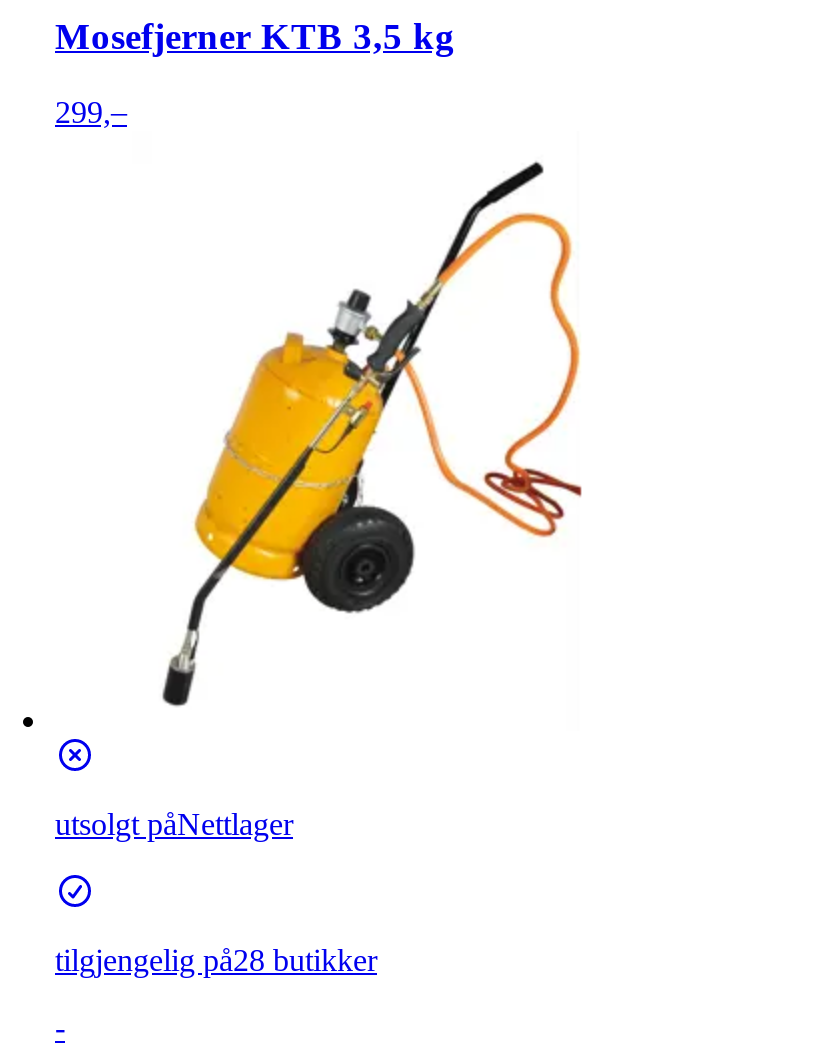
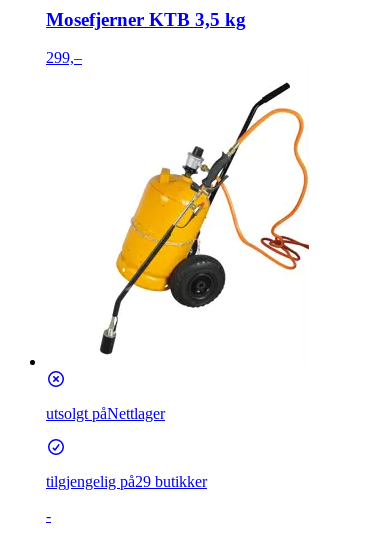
- tilgjengelig på28 butikker
+ tilgjengelig på29 butikker
